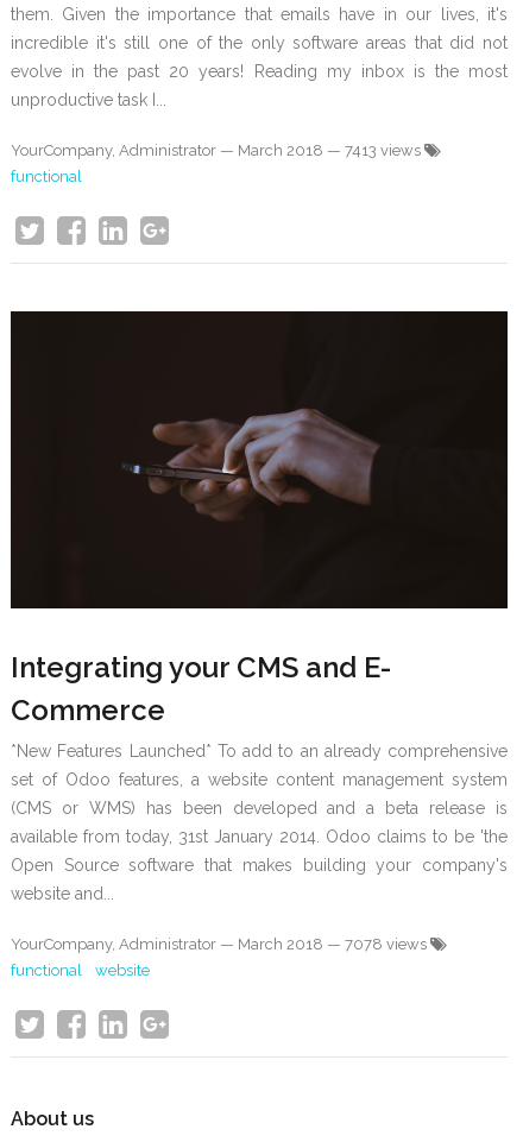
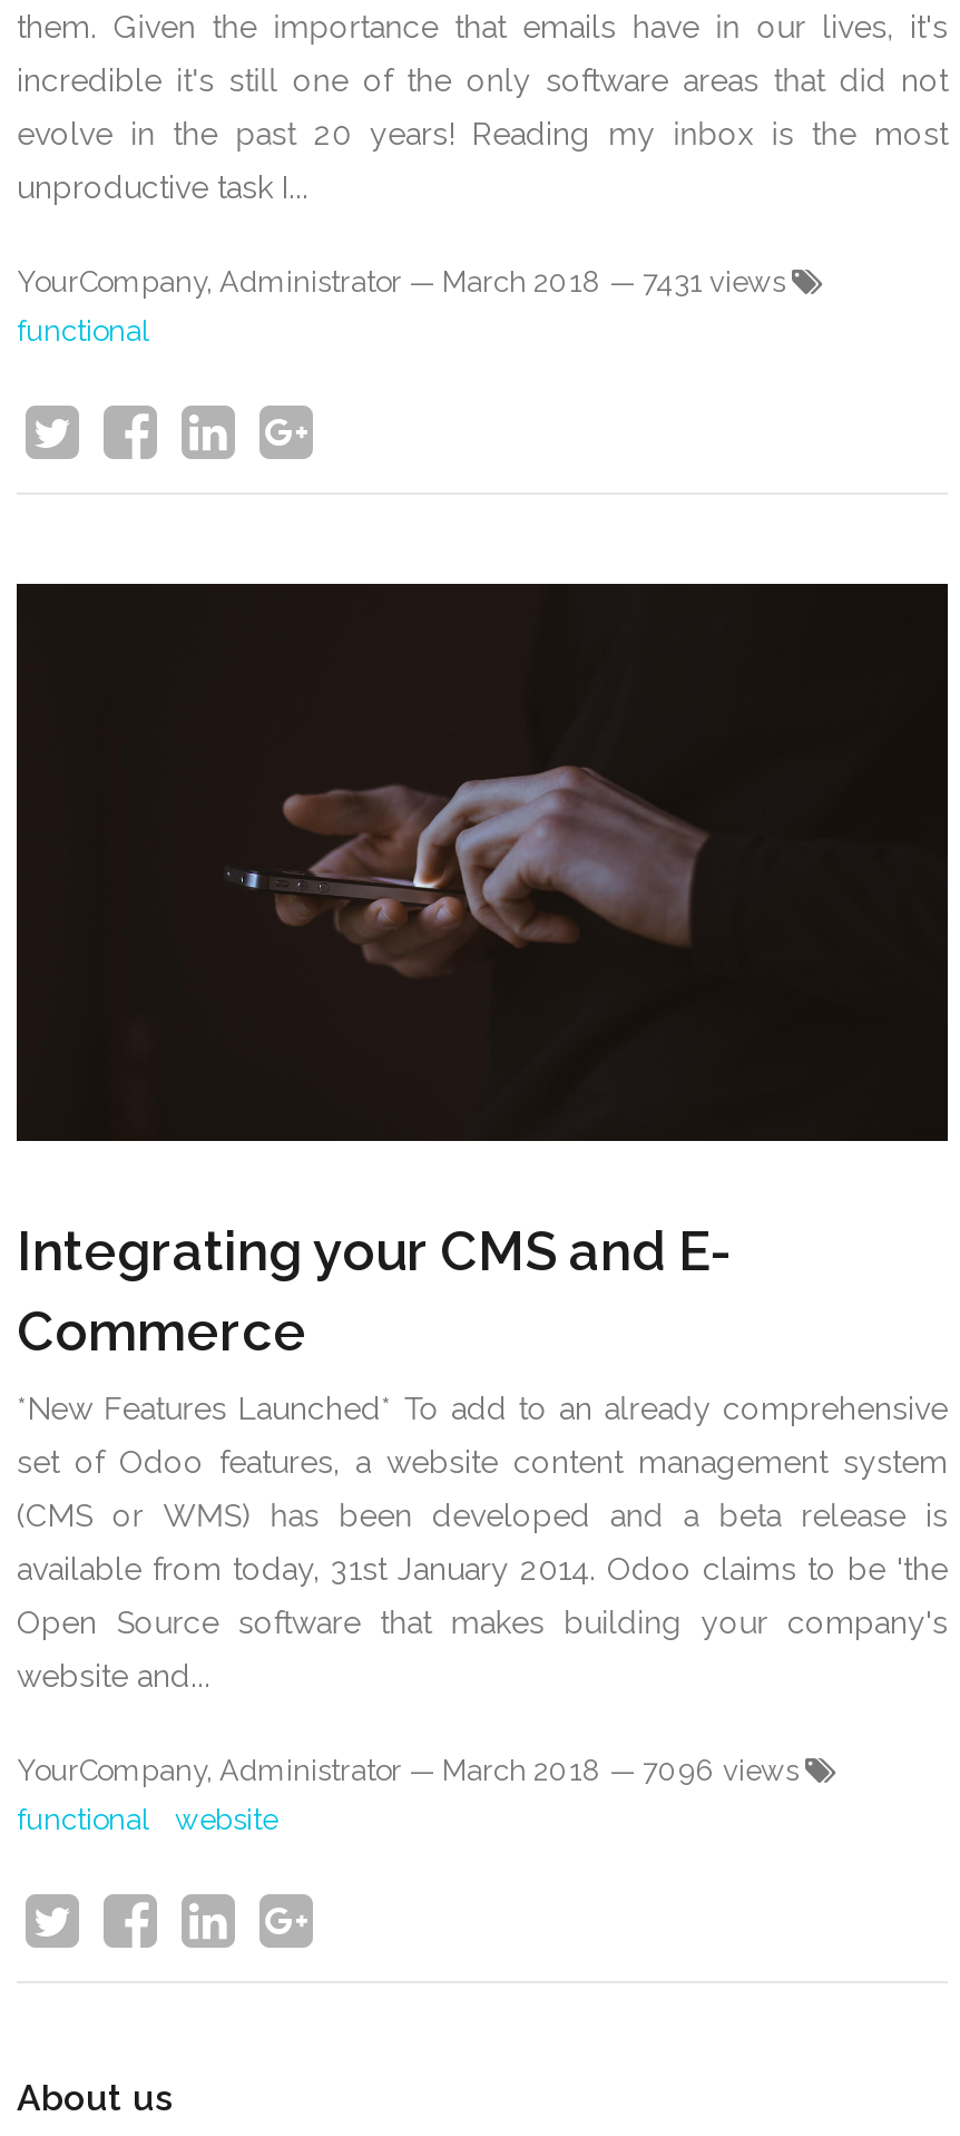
- YourCompany, Administrator — March 2018 — 7413 views
+ YourCompany, Administrator — March 2018 — 7431 views

- YourCompany, Administrator — March 2018 — 7078 views
+ YourCompany, Administrator — March 2018 — 7096 views
